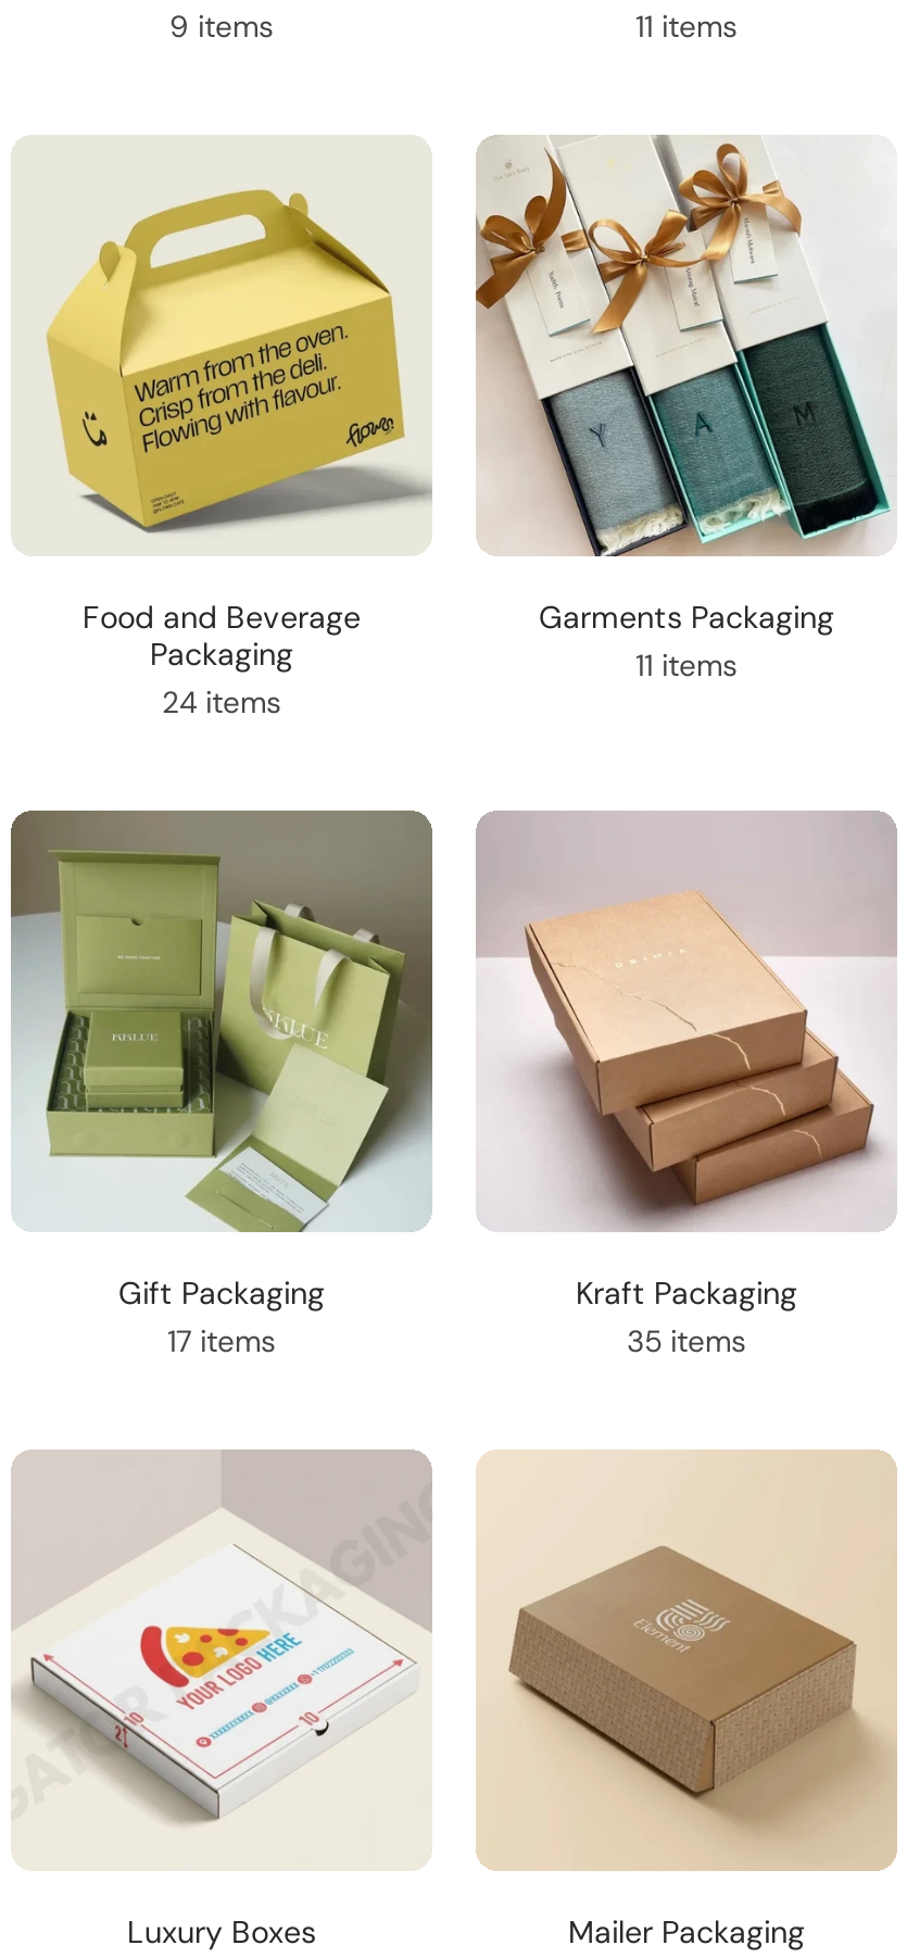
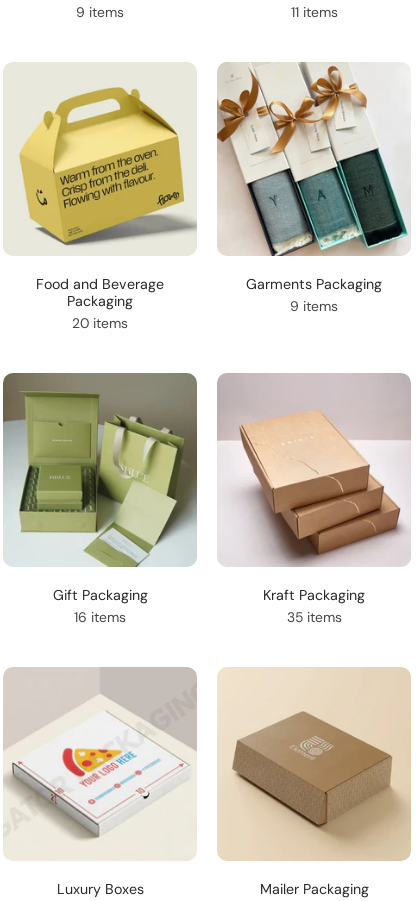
- 11 items
+ 9 items

- 24 items
+ 20 items

- 17 items
+ 16 items
